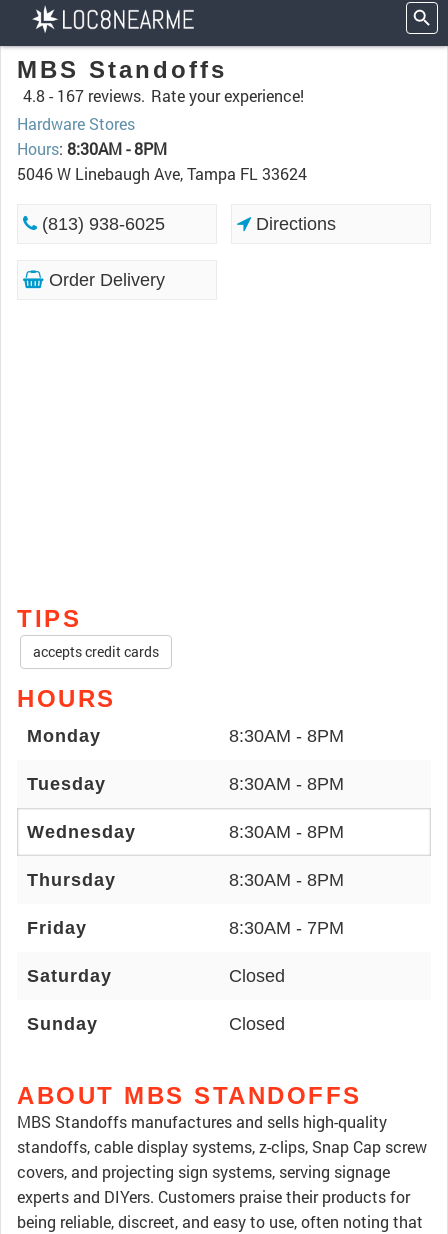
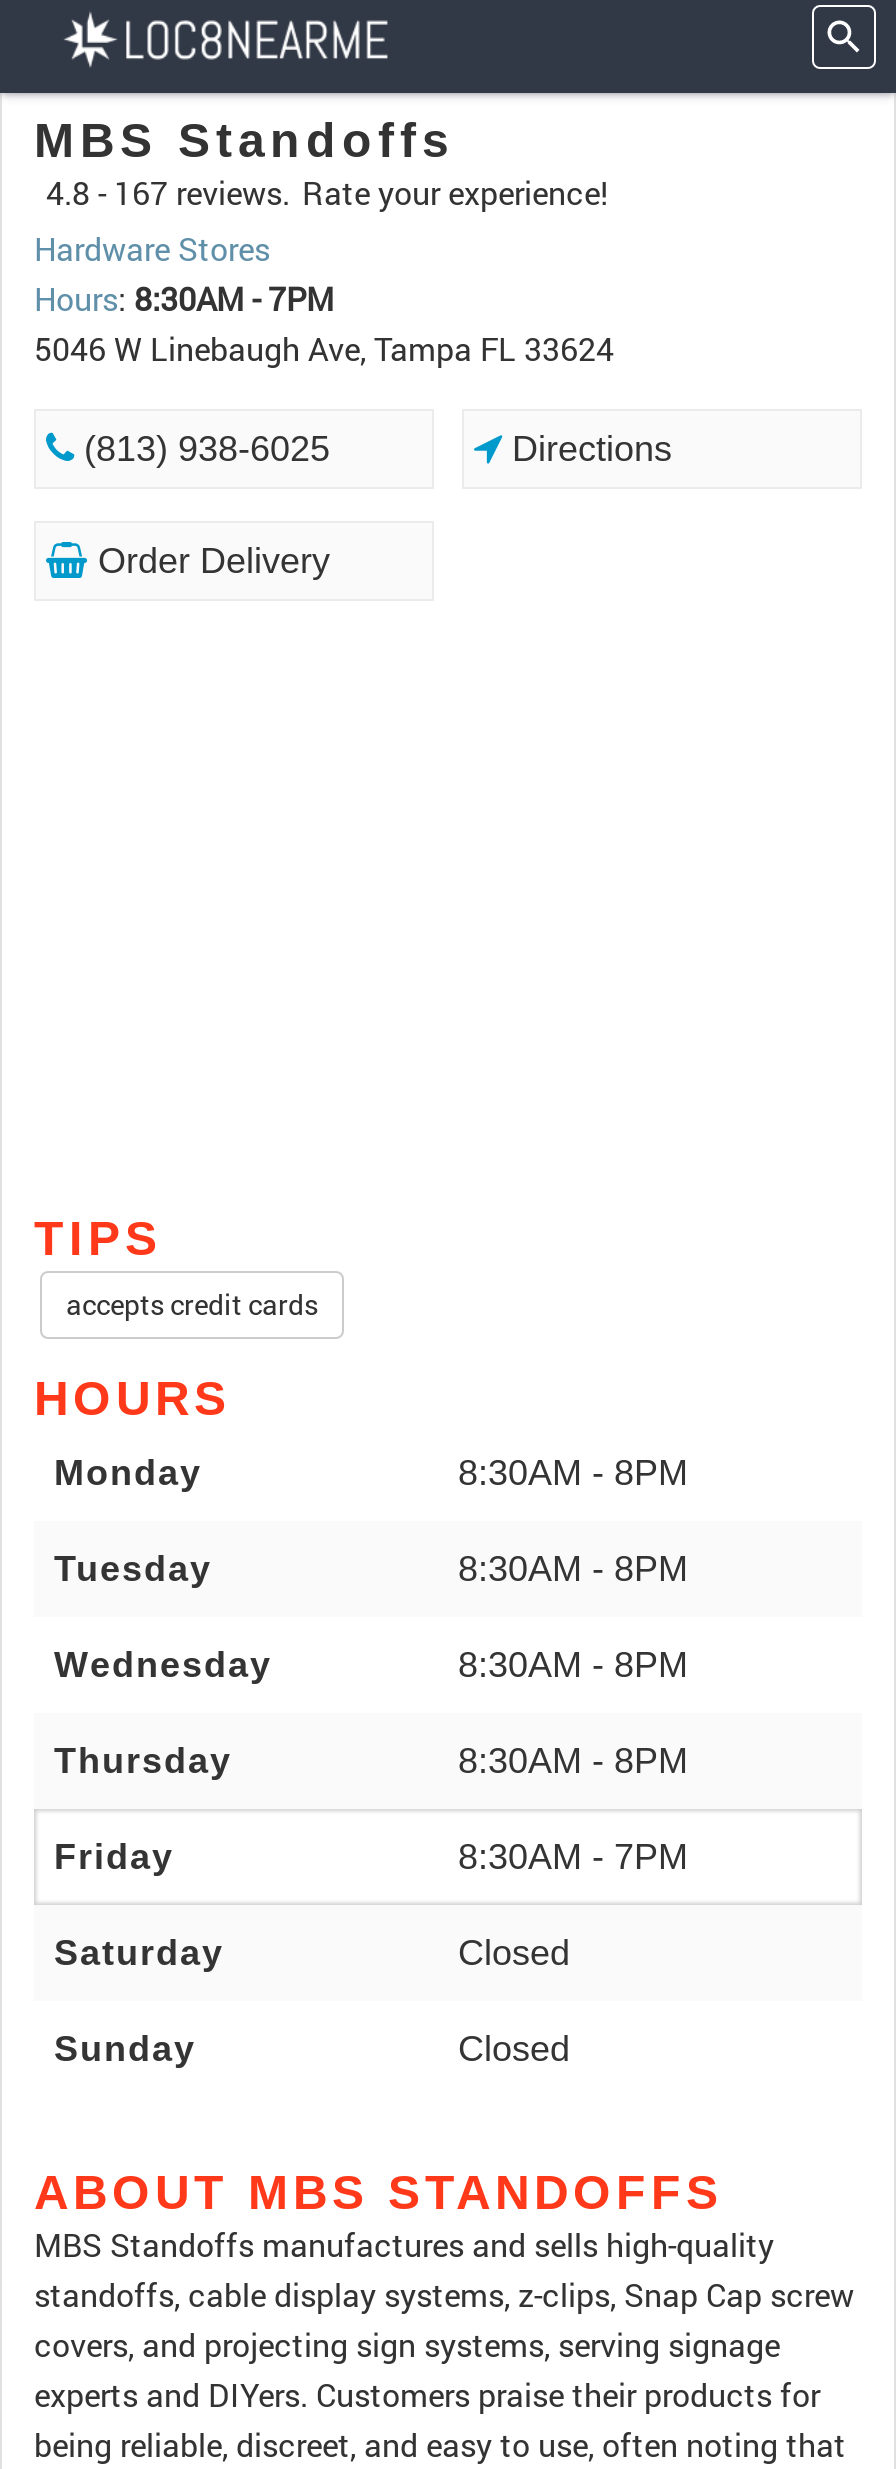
- Hours: 8:30AM - 8PM
+ Hours: 8:30AM - 7PM
